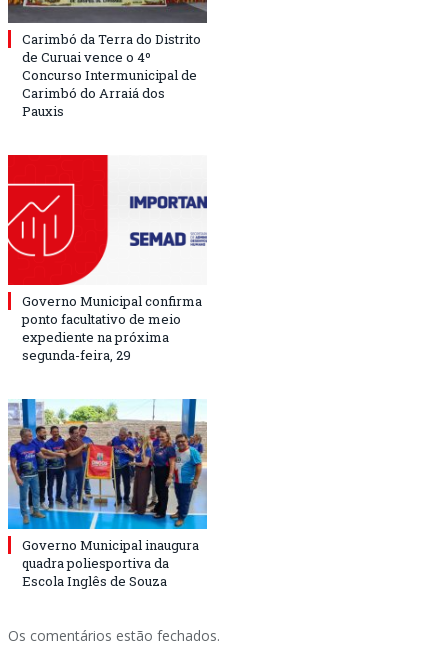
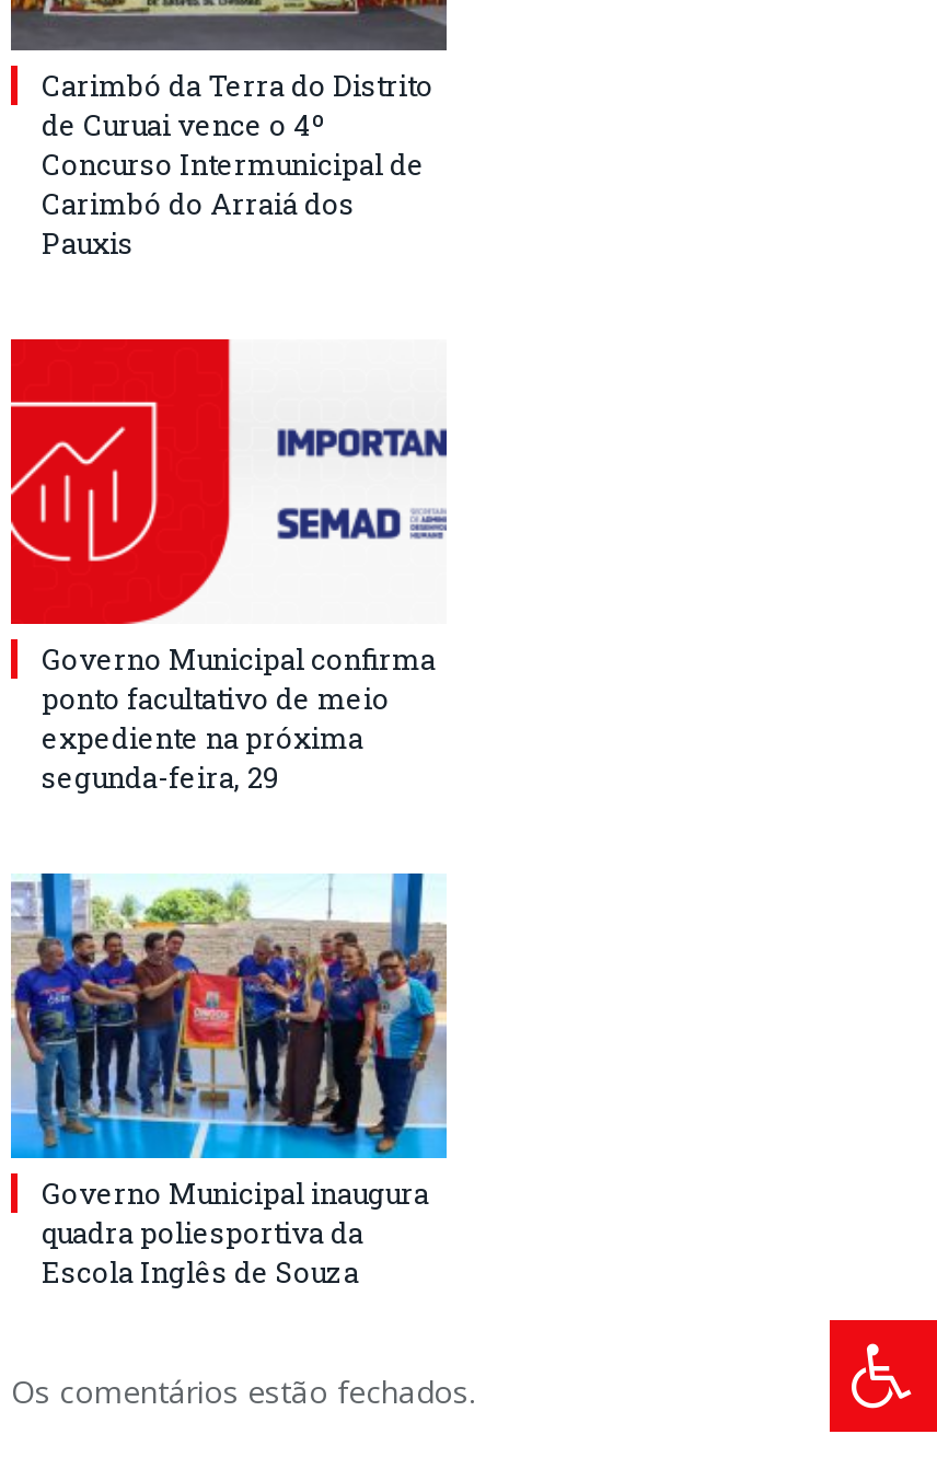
+ [image]
